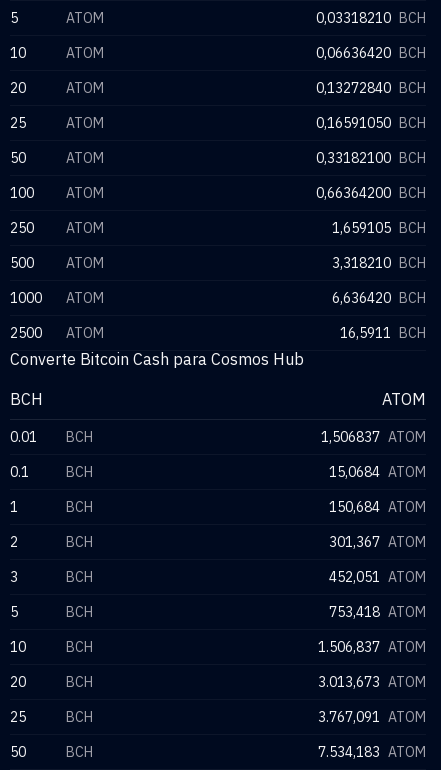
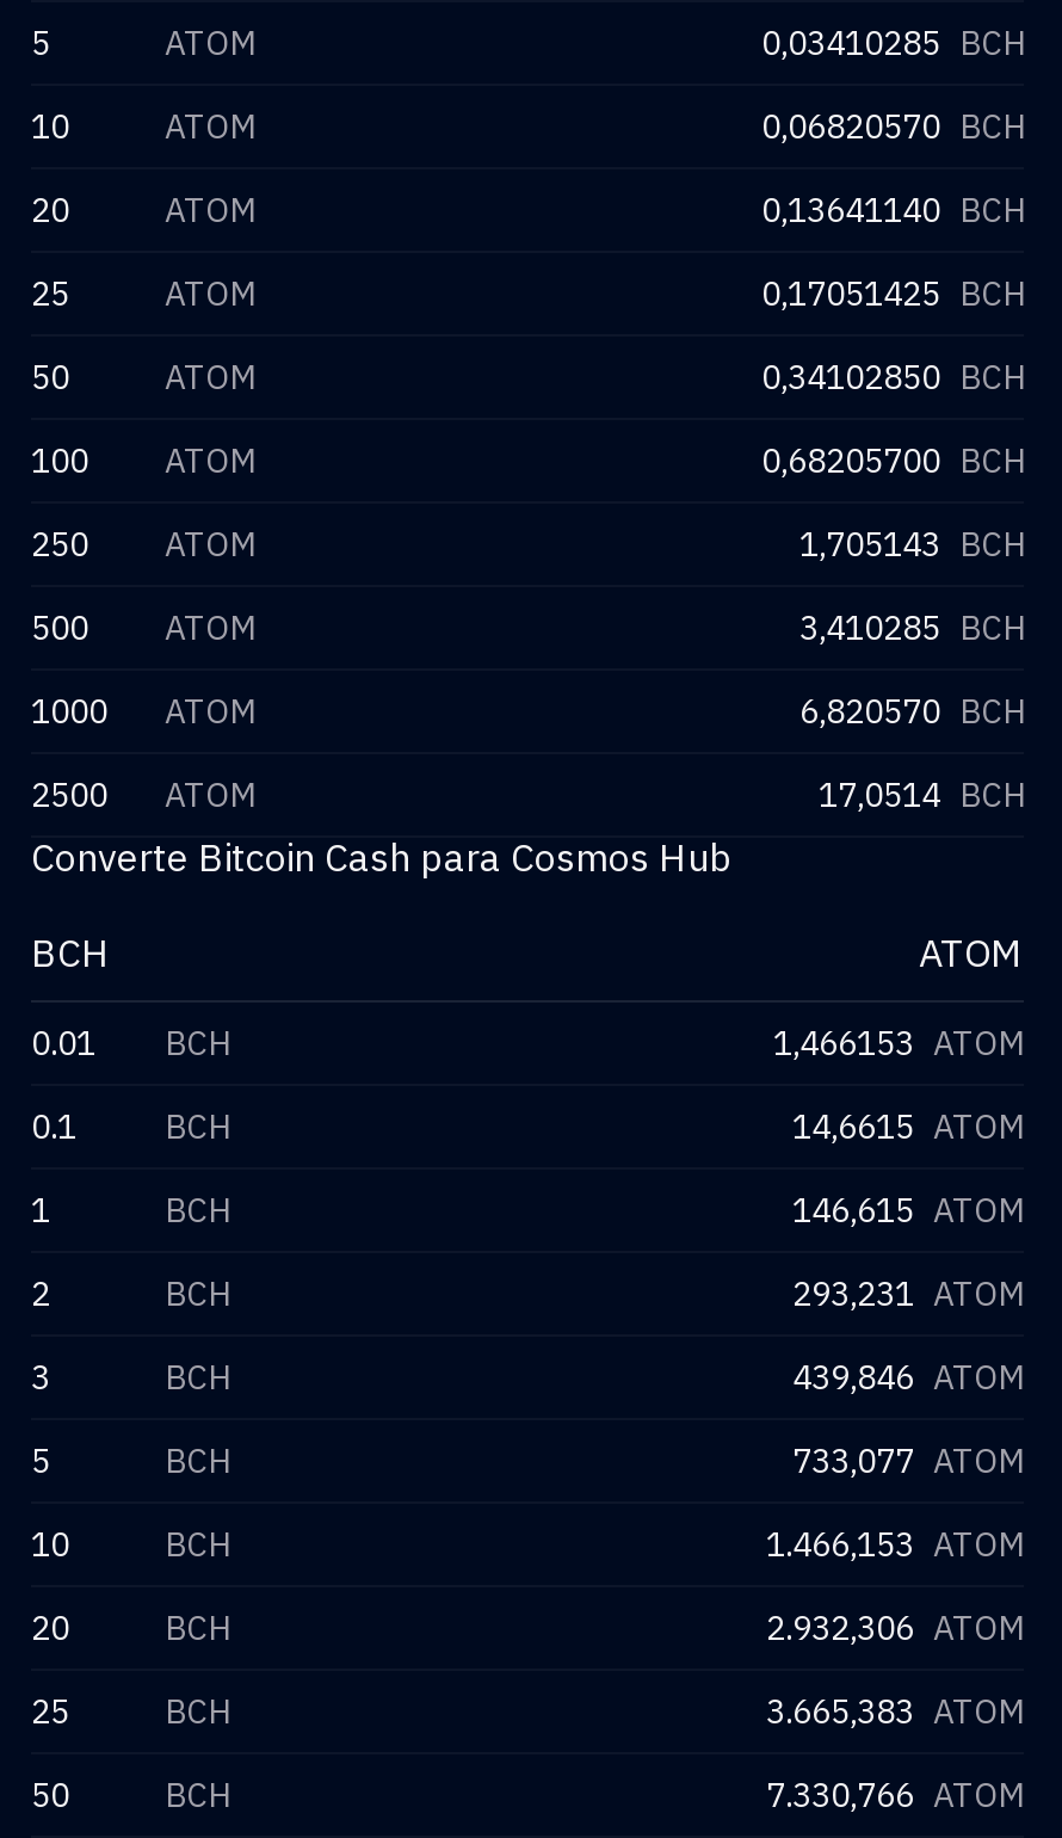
- 0,03318210 BCH
+ 0,03410285 BCH

- 0,06636420 BCH
+ 0,06820570 BCH

- 0,13272840 BCH
+ 0,13641140 BCH

- 0,16591050 BCH
+ 0,17051425 BCH

- 0,33182100 BCH
+ 0,34102850 BCH

- 0,66364200 BCH
+ 0,68205700 BCH

- 1,659105 BCH
+ 1,705143 BCH

- 3,318210 BCH
+ 3,410285 BCH

- 6,636420 BCH
+ 6,820570 BCH

- 16,5911 BCH
+ 17,0514 BCH

- 1,506837 ATOM
+ 1,466153 ATOM

- 15,0684 ATOM
+ 14,6615 ATOM

- 150,684 ATOM
+ 146,615 ATOM

- 301,367 ATOM
+ 293,231 ATOM

- 452,051 ATOM
+ 439,846 ATOM

- 753,418 ATOM
+ 733,077 ATOM

- 1.506,837 ATOM
+ 1.466,153 ATOM

- 3.013,673 ATOM
+ 2.932,306 ATOM

- 3.767,091 ATOM
+ 3.665,383 ATOM

- 7.534,183 ATOM
+ 7.330,766 ATOM
